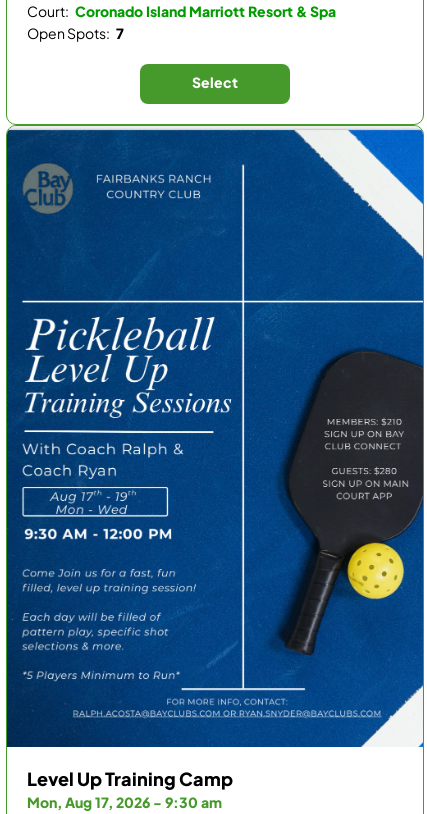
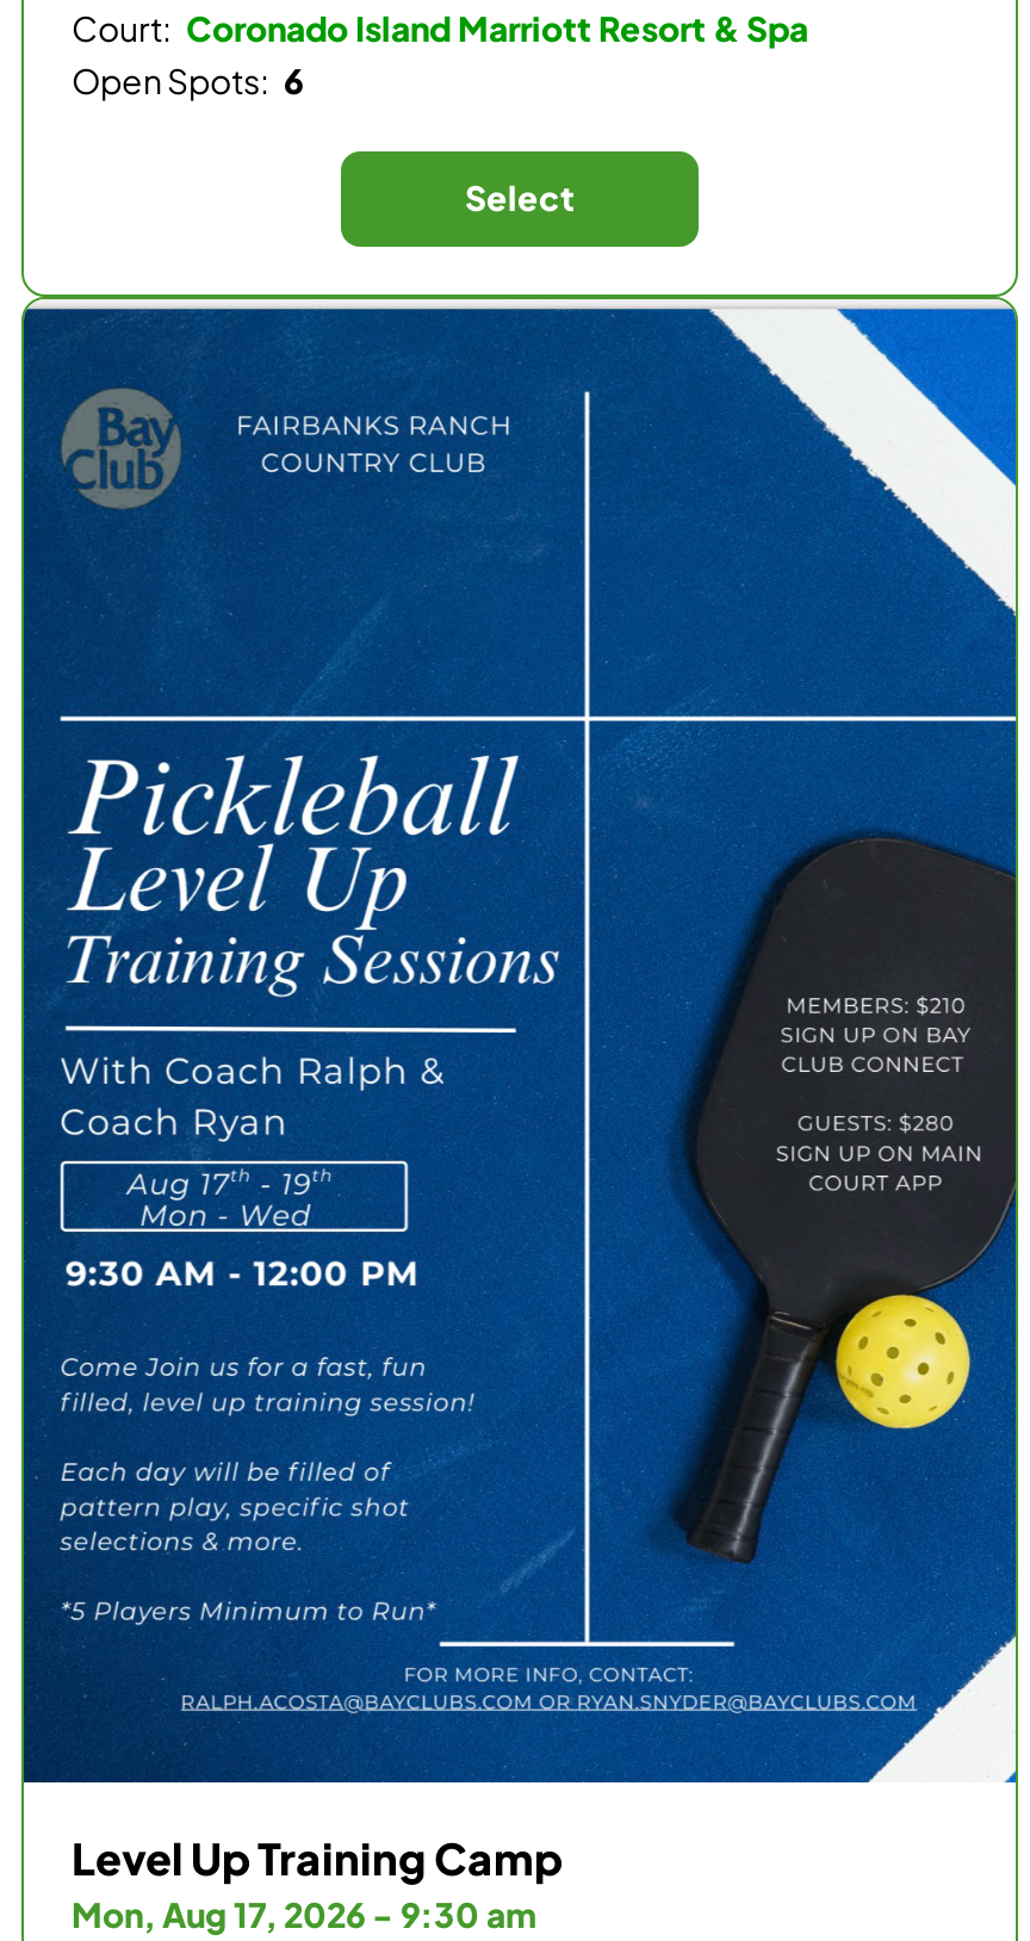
- Open Spots: 7
+ Open Spots: 6
